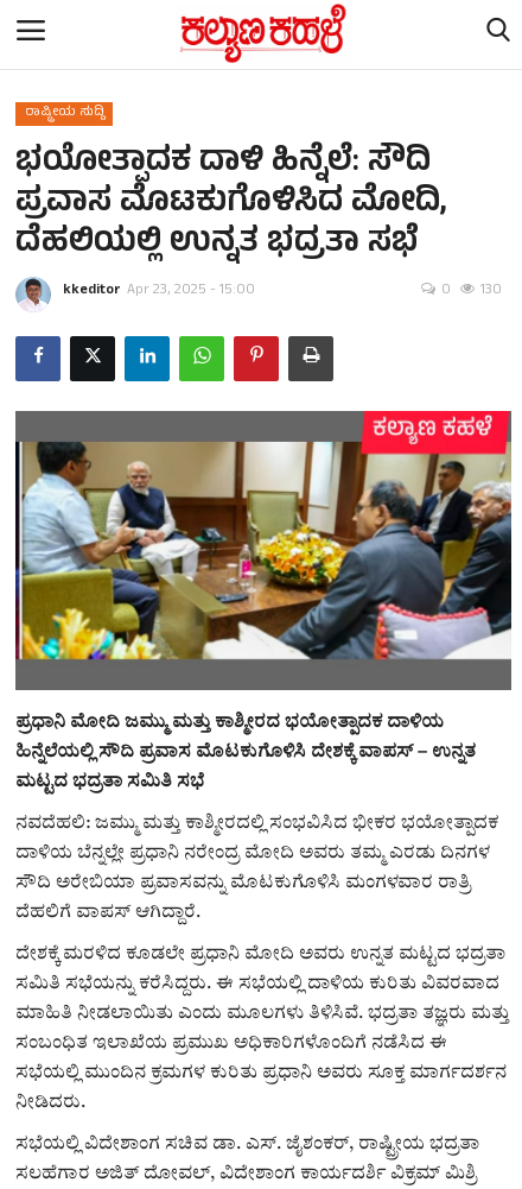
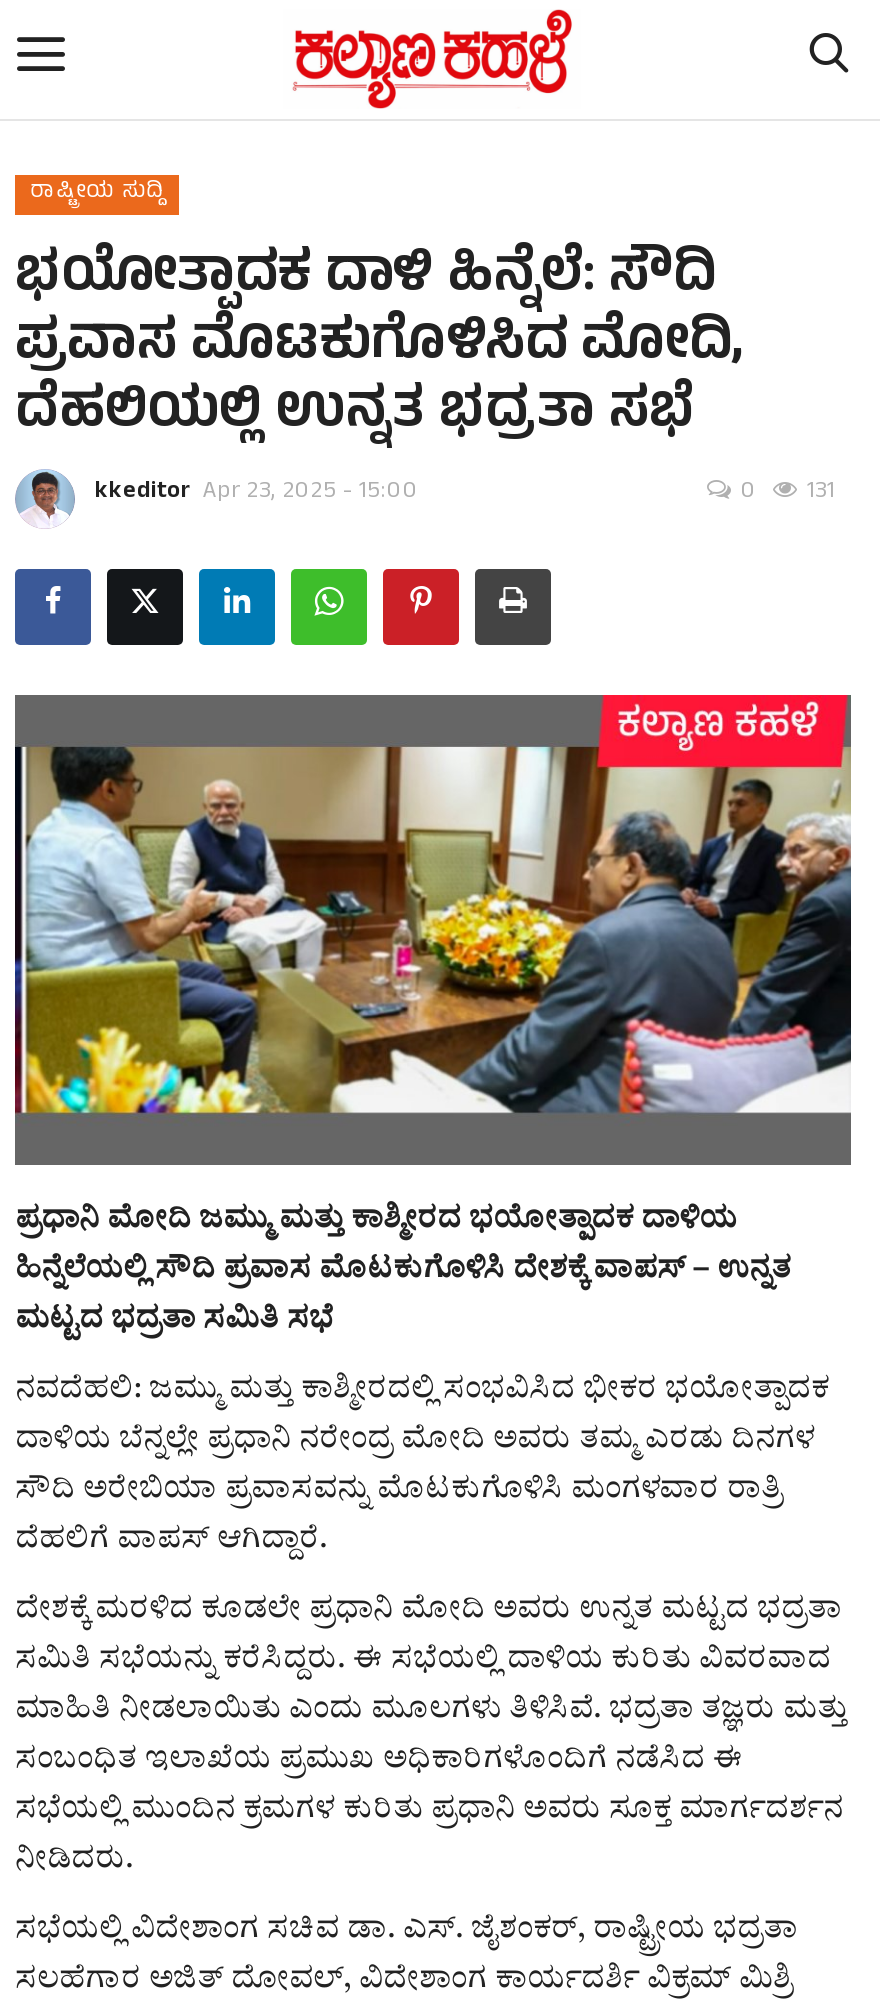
- 0 130
+ 0 131
